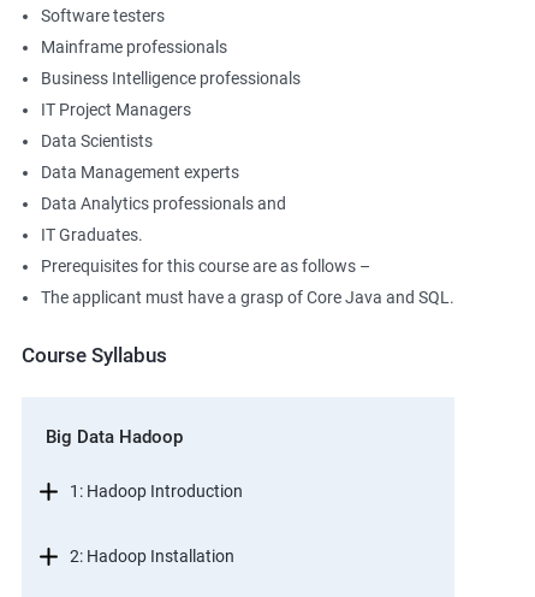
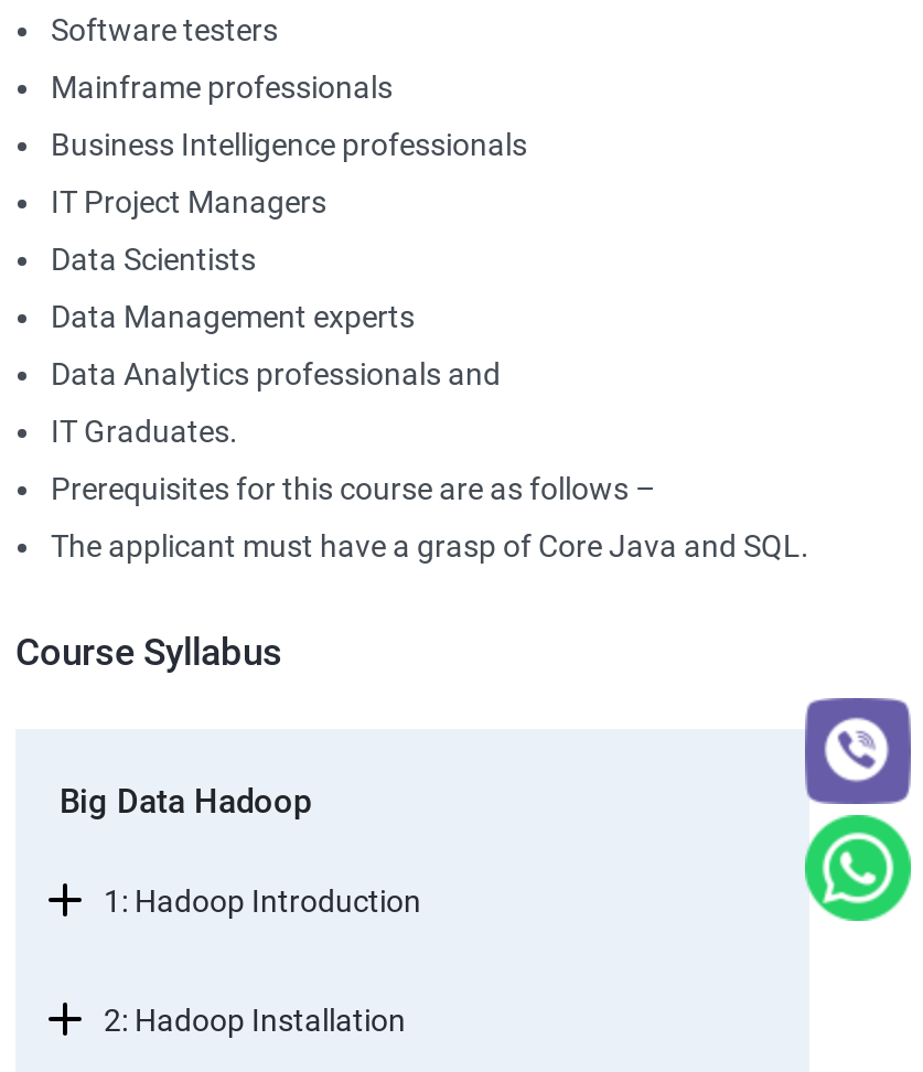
+ [image]
